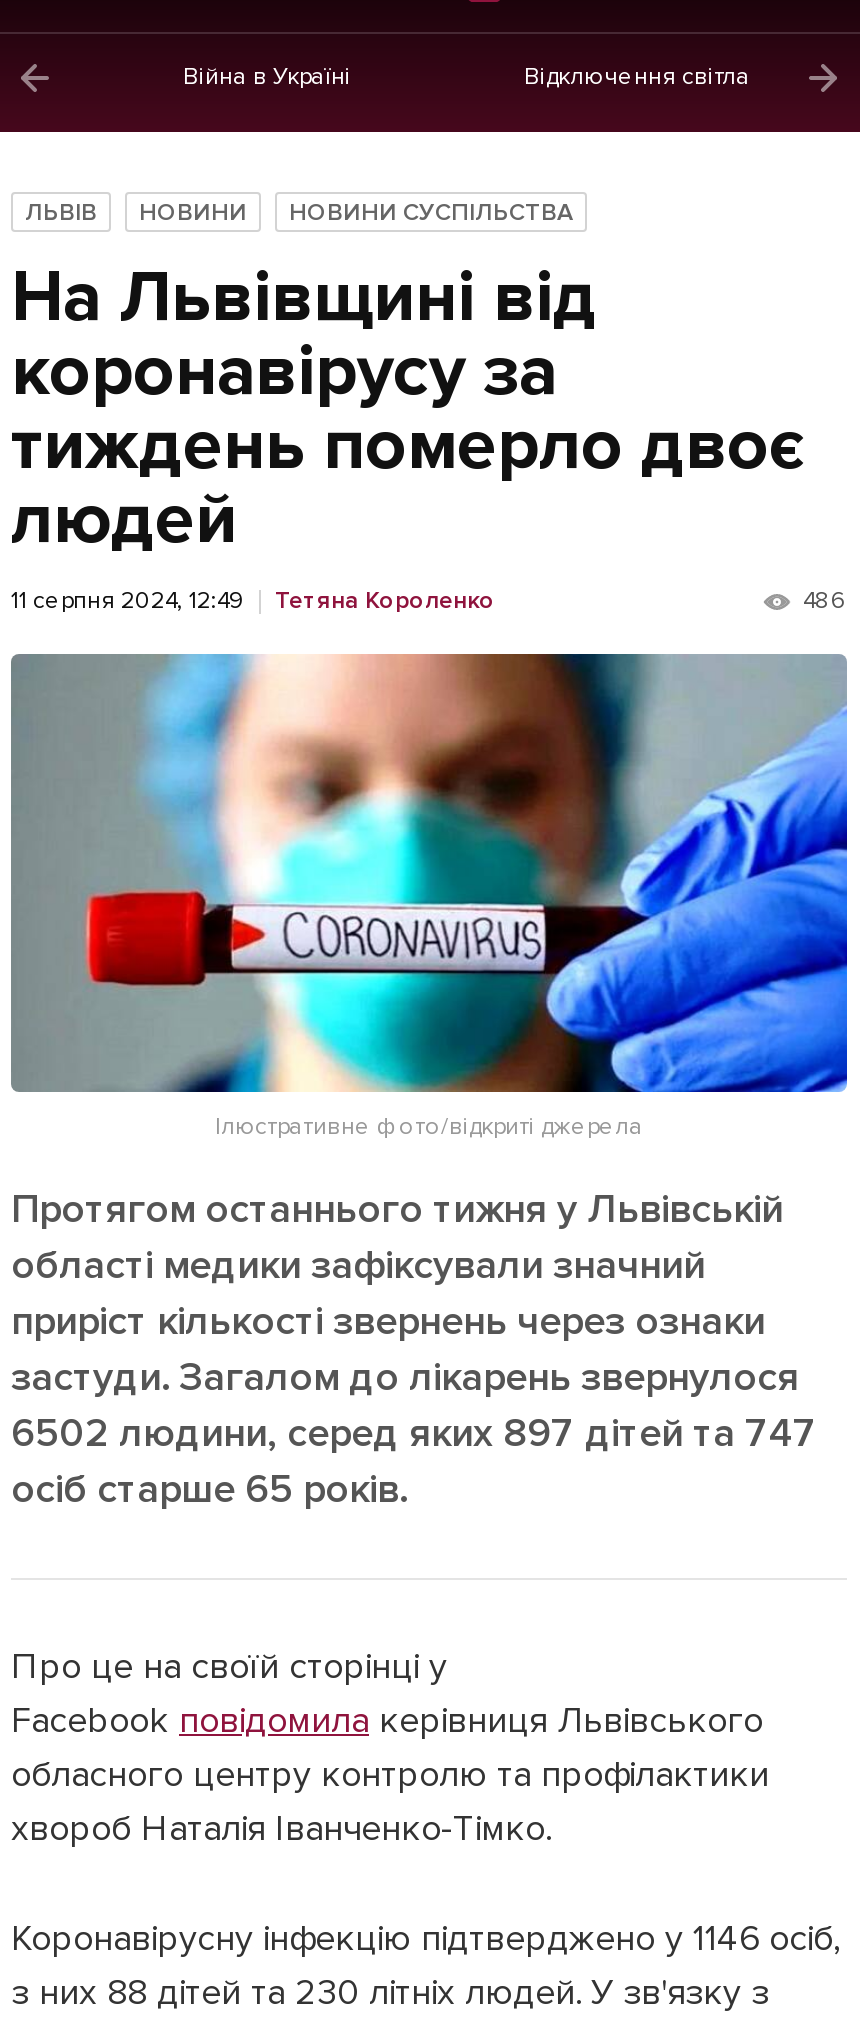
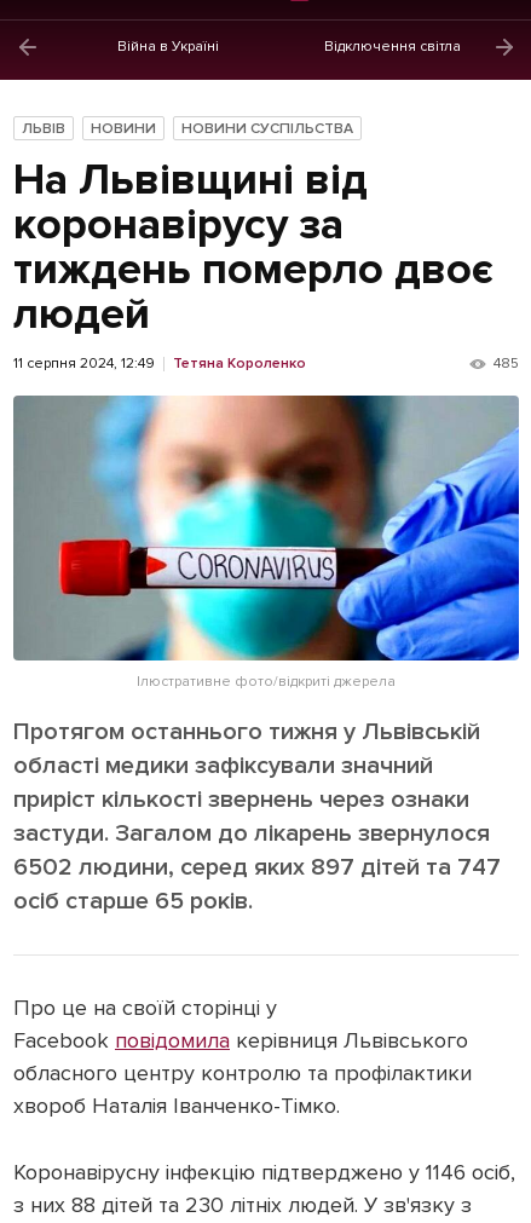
- 486
+ 485
